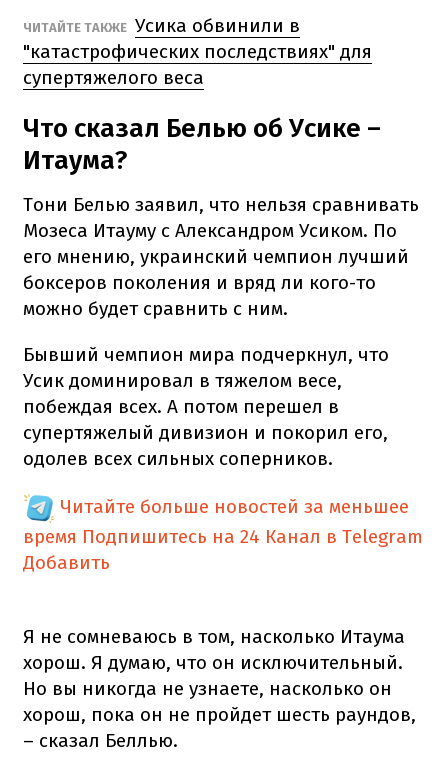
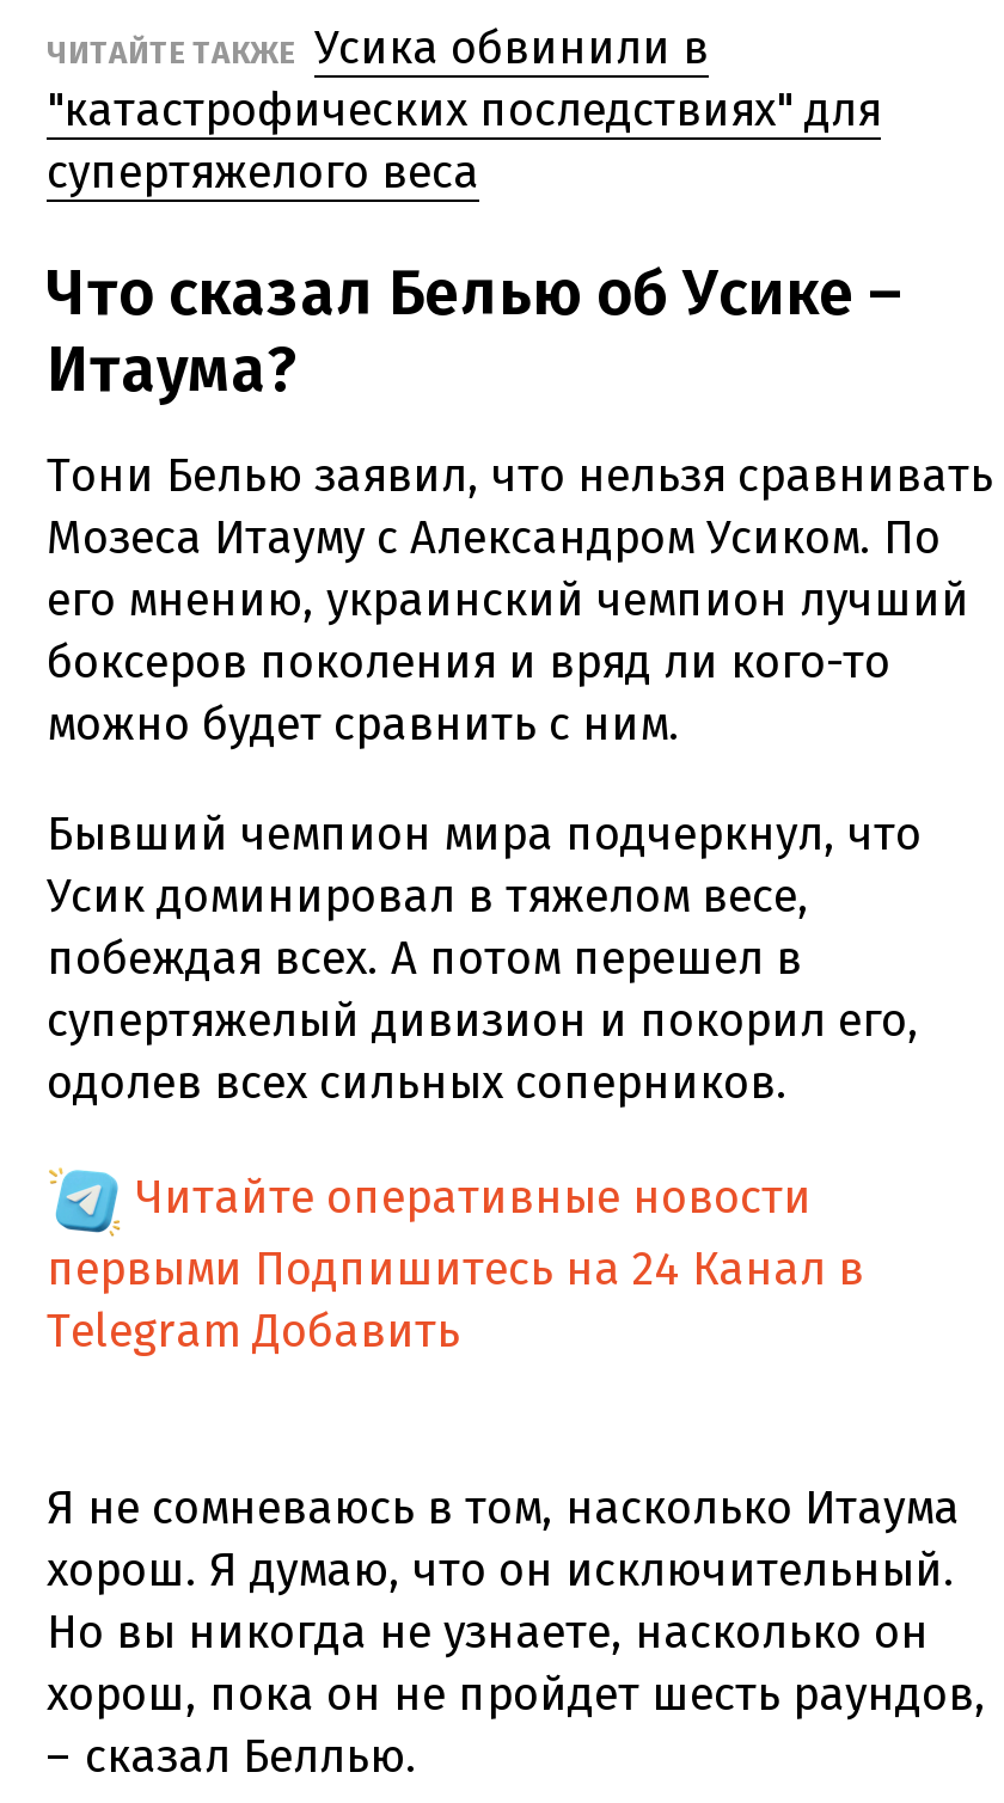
- Читайте больше новостей за меньшее
- время Подпишитесь на 24 Канал в Telegram
- Добавить
+ Читайте оперативные новости
+ первыми Подпишитесь на 24 Канал в
+ Telegram Добавить
